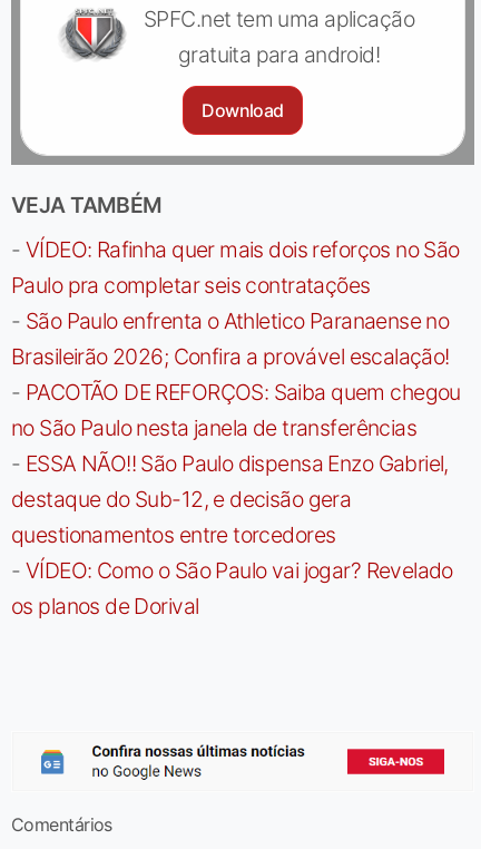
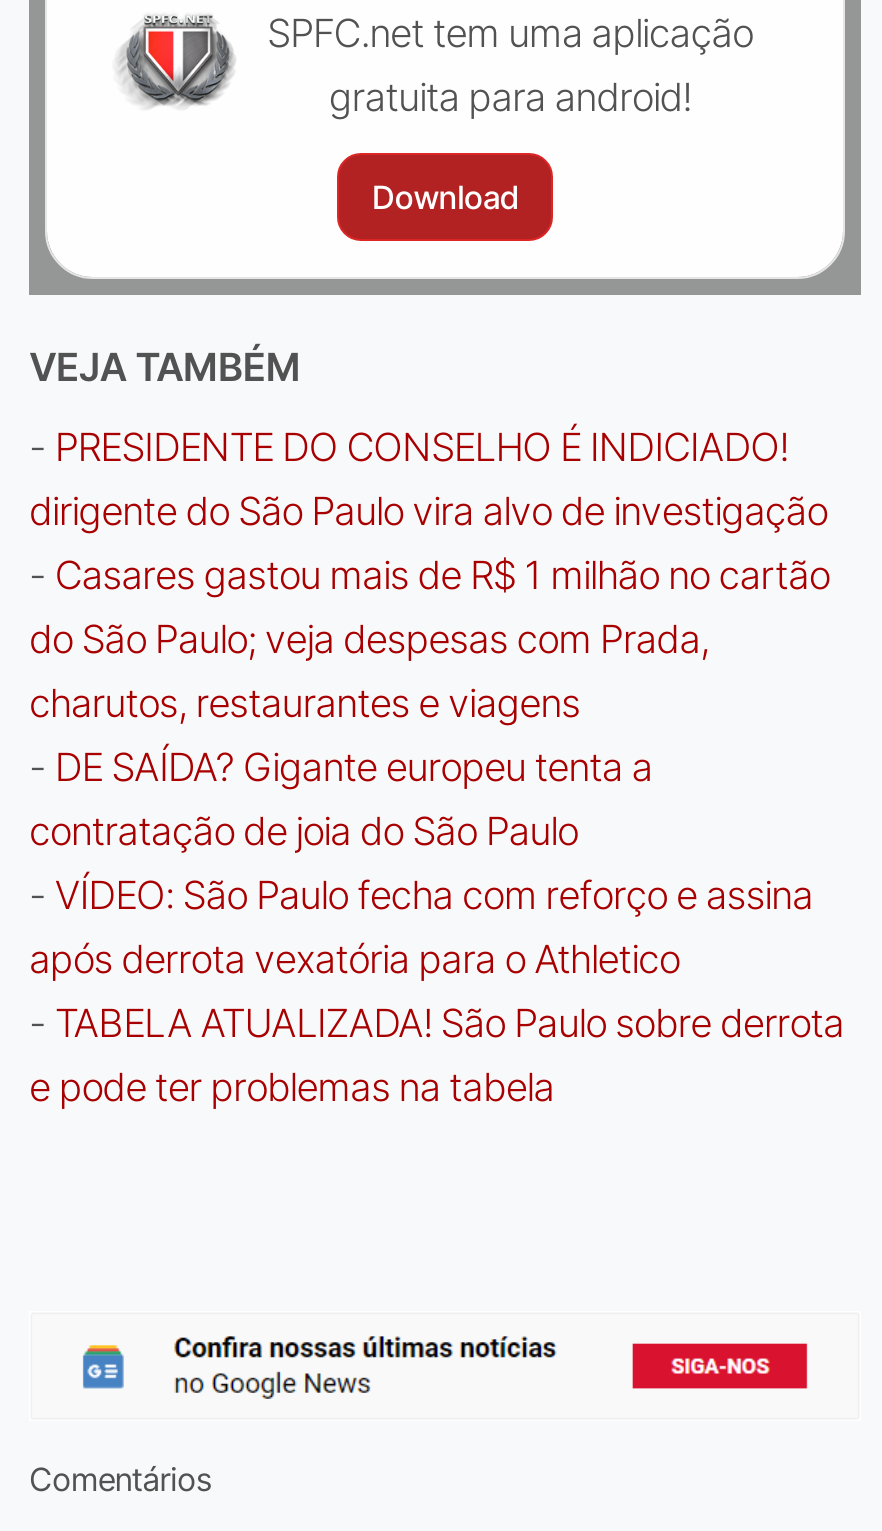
- - VÍDEO: Rafinha quer mais dois reforços no São
- Paulo pra completar seis contratações
- - São Paulo enfrenta o Athletico Paranaense no
- Brasileirão 2026; Confira a provável escalação!
- - PACOTÃO DE REFORÇOS: Saiba quem chegou
- no São Paulo nesta janela de transferências
- - ESSA NÃO!! São Paulo dispensa Enzo Gabriel,
- destaque do Sub-12, e decisão gera
- questionamentos entre torcedores
- - VÍDEO: Como o São Paulo vai jogar? Revelado
- os planos de Dorival
+ - PRESIDENTE DO CONSELHO É INDICIADO!
+ dirigente do São Paulo vira alvo de investigação
+ - Casares gastou mais de R$ 1 milhão no cartão
+ do São Paulo; veja despesas com Prada,
+ charutos, restaurantes e viagens
+ - DE SAÍDA? Gigante europeu tenta a
+ contratação de joia do São Paulo
+ - VÍDEO: São Paulo fecha com reforço e assina
+ após derrota vexatória para o Athletico
+ - TABELA ATUALIZADA! São Paulo sobre derrota
+ e pode ter problemas na tabela
